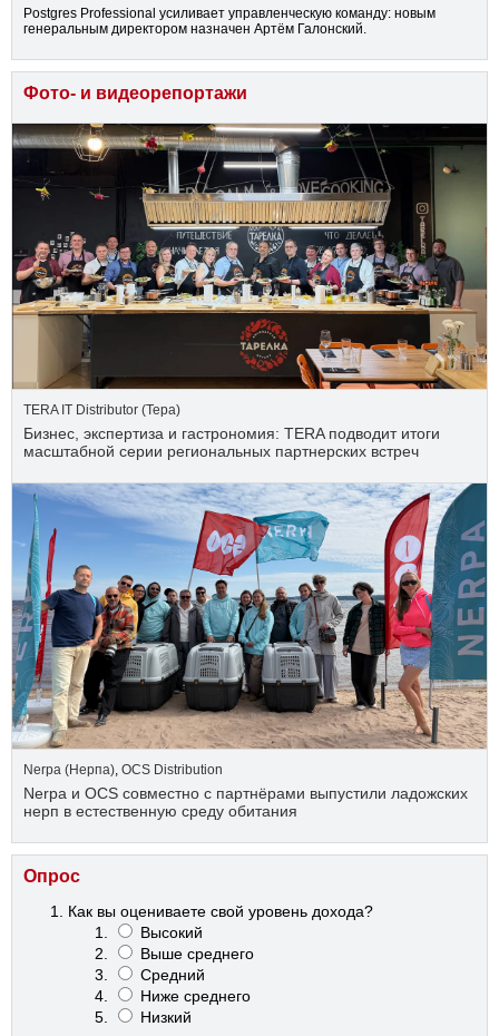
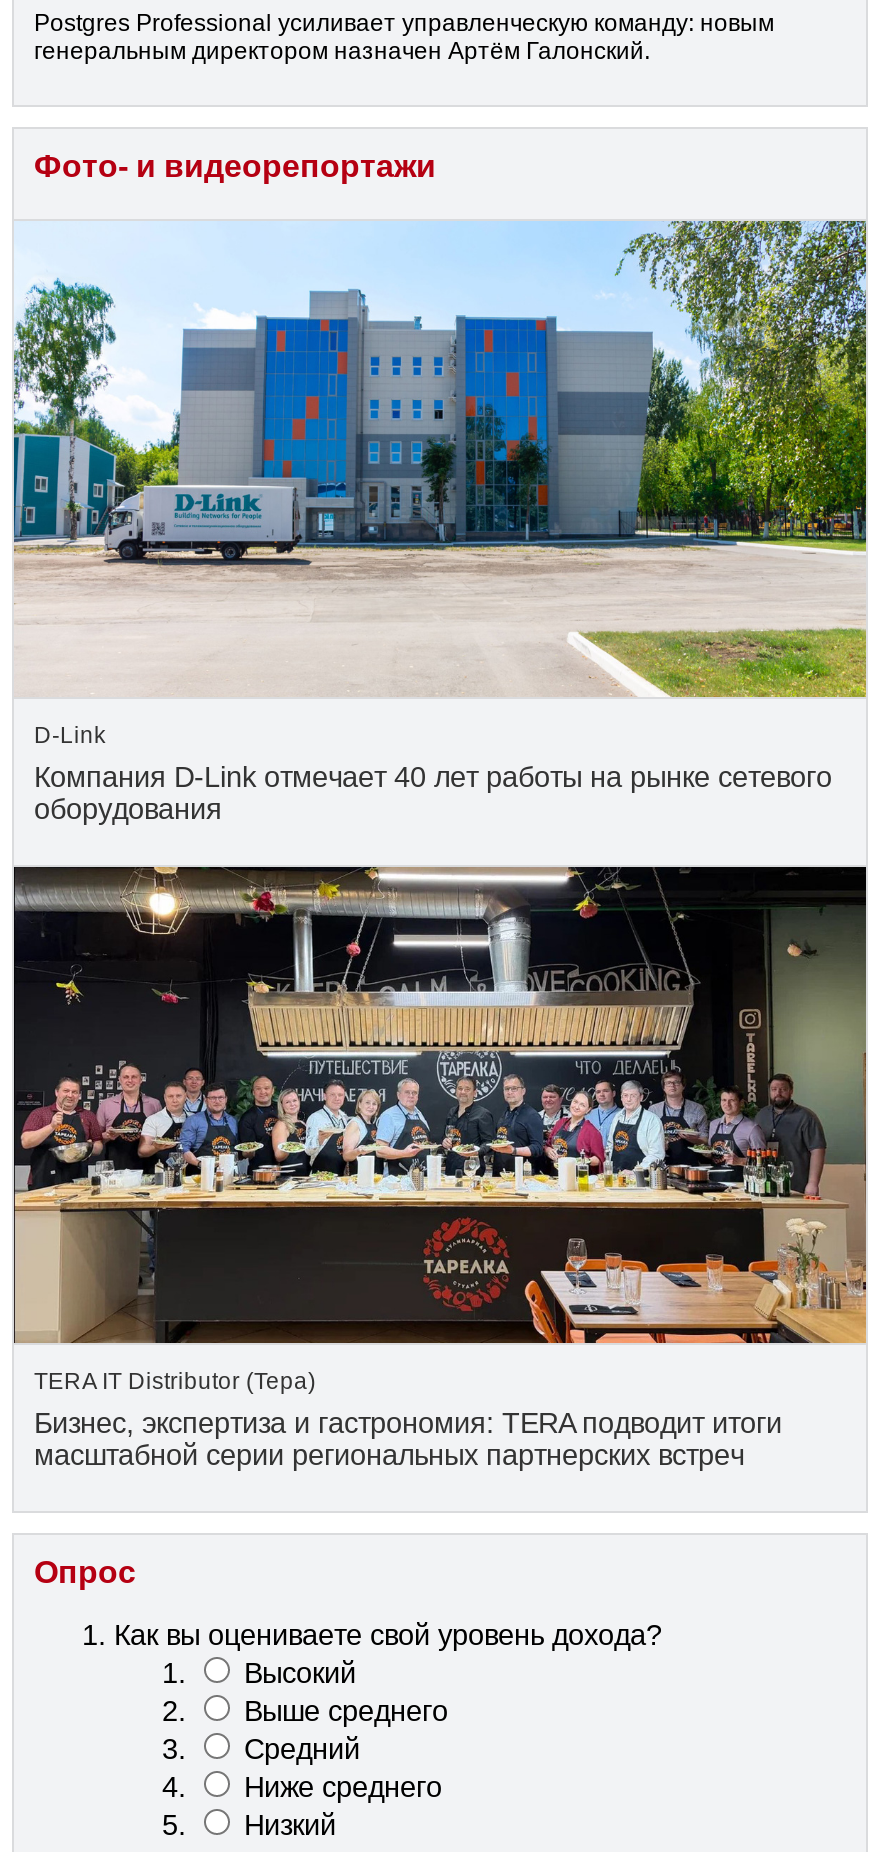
+ [image]
+ D-Link
+ Компания D-Link отмечает 40 лет работы на рынке сетевого
+ оборудования

moved down: [image] | Бизнес, экспертиза и гастрономия: TERA подводит итоги | масштабной серии региональных партнерских встреч

- [image]
- Nerpa (Нерпа), OCS Distribution
- Nerpa и OCS совместно с партнёрами выпустили ладожских
- нерп в естественную среду обитания
